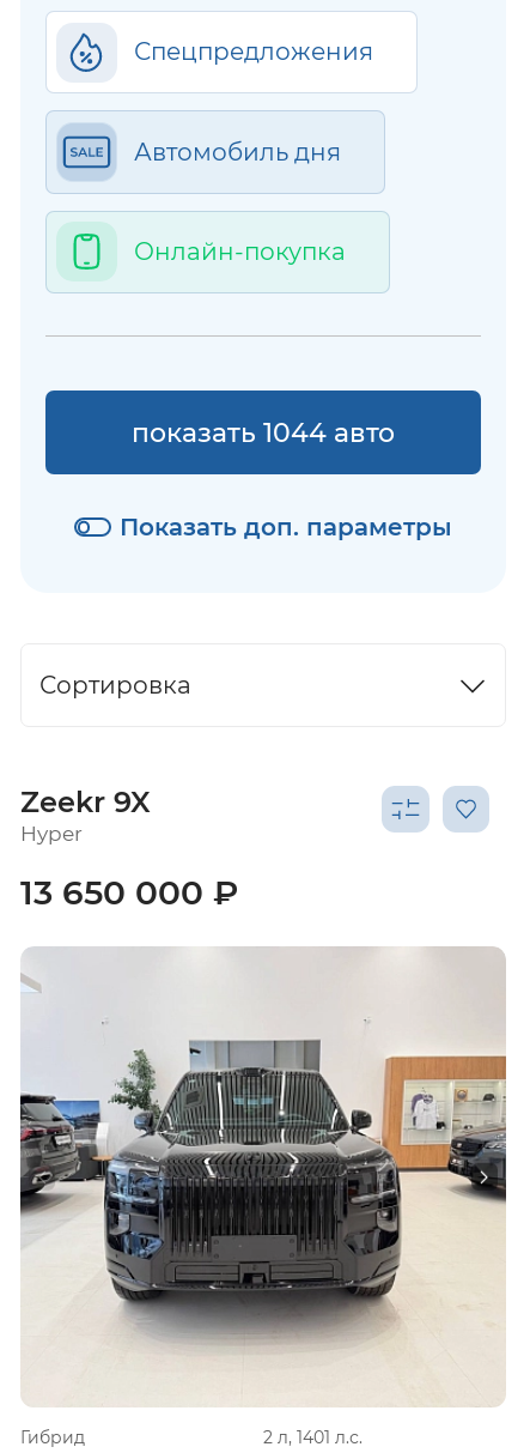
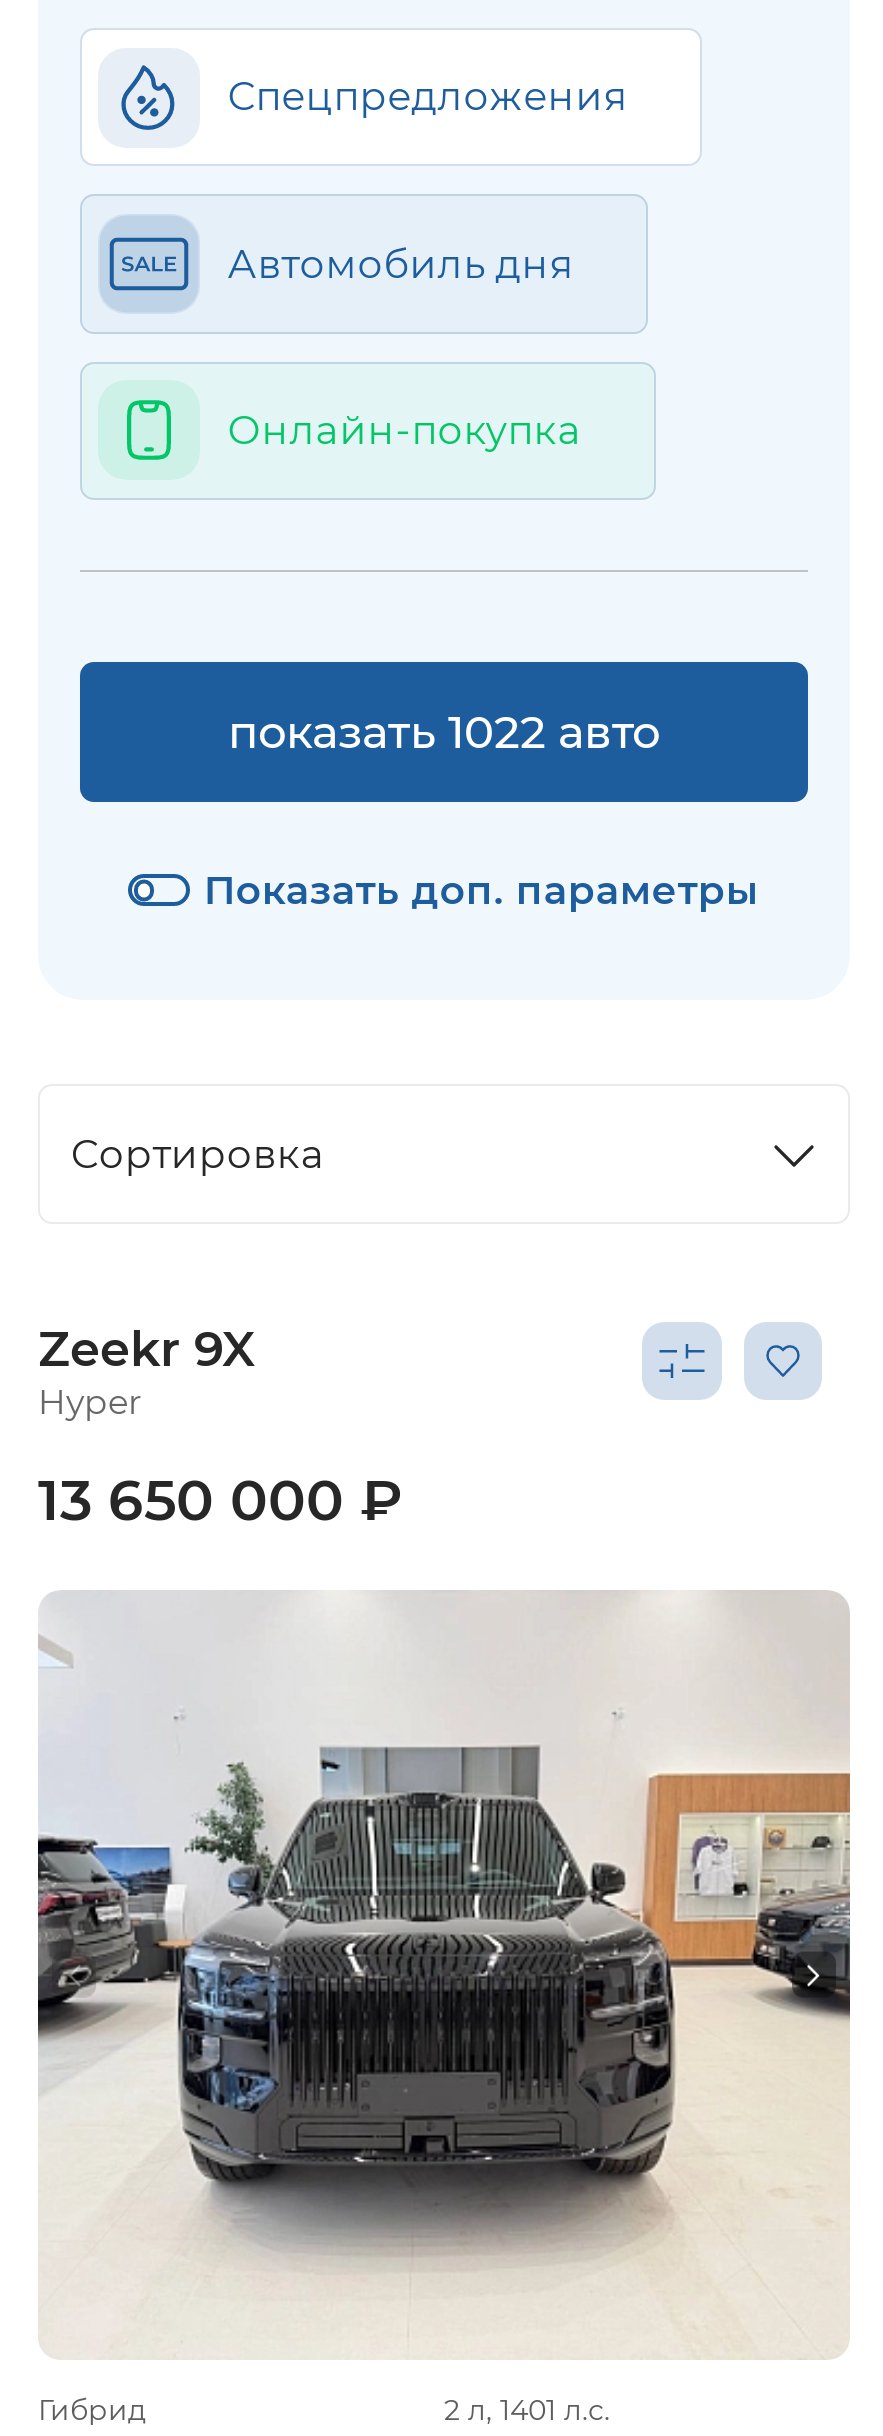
- показать 1044 авто
+ показать 1022 авто
